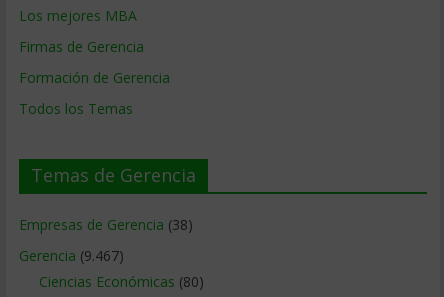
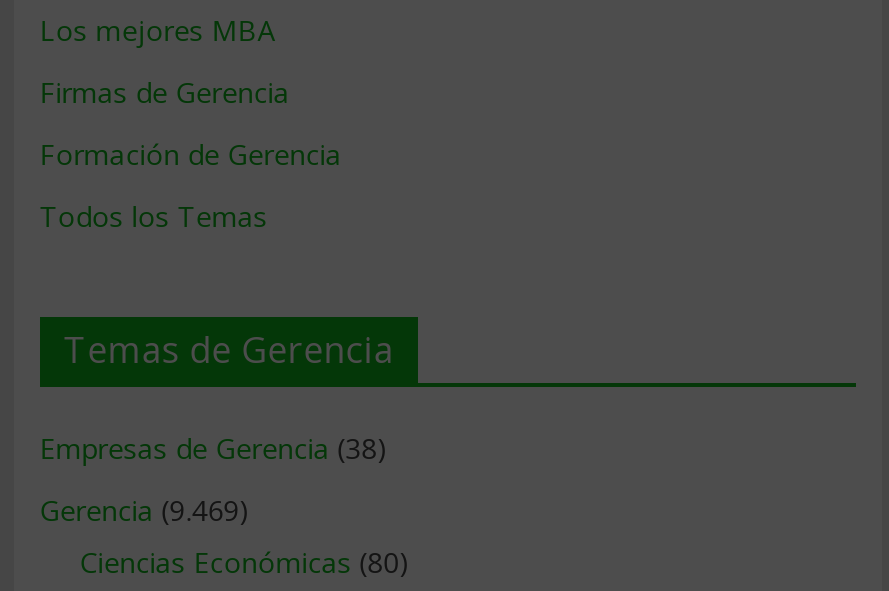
- Gerencia (9.467)
+ Gerencia (9.469)
